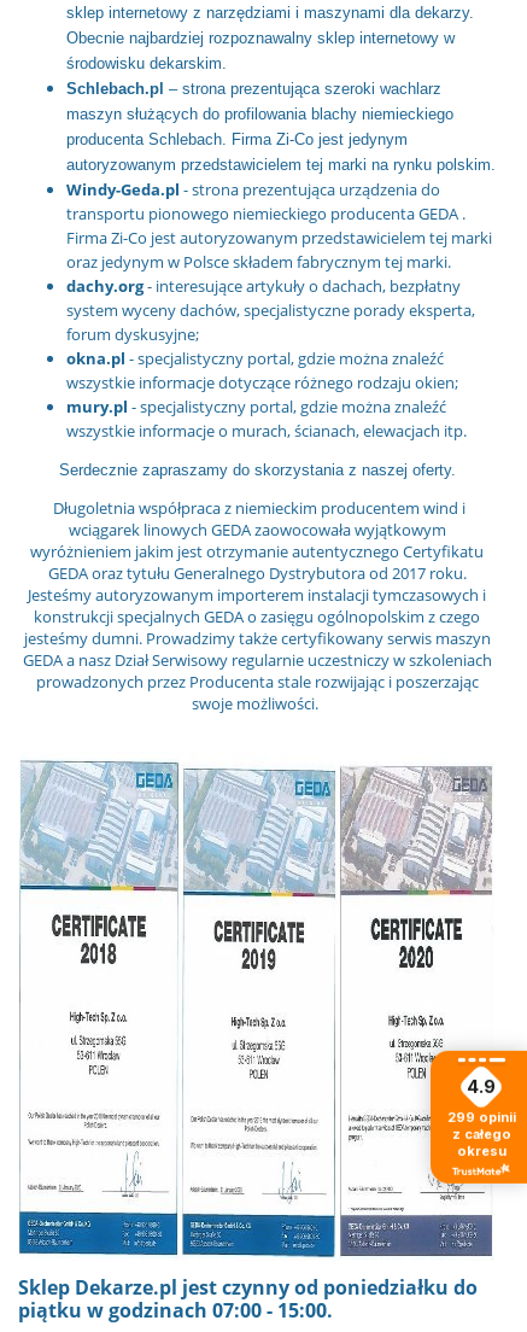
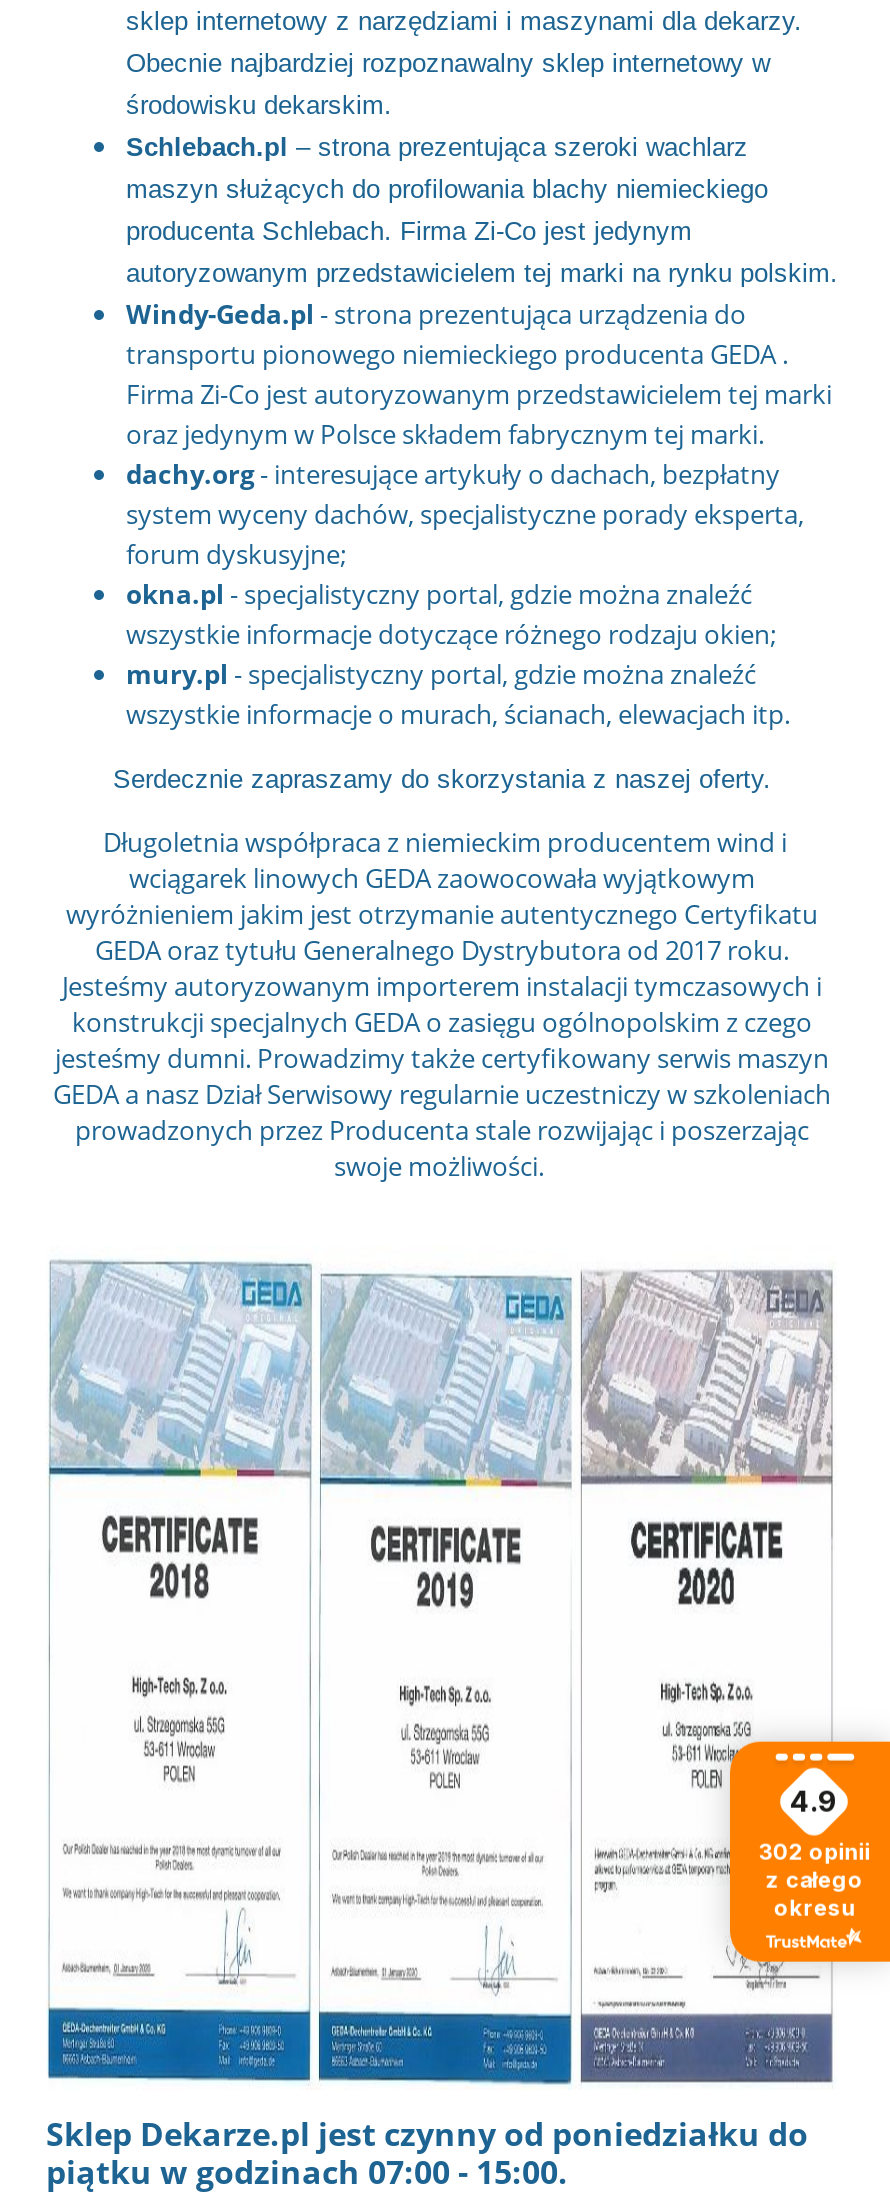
- 299 opinii
+ 302 opinii
